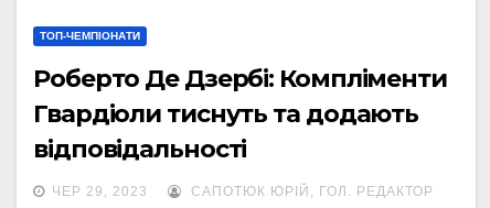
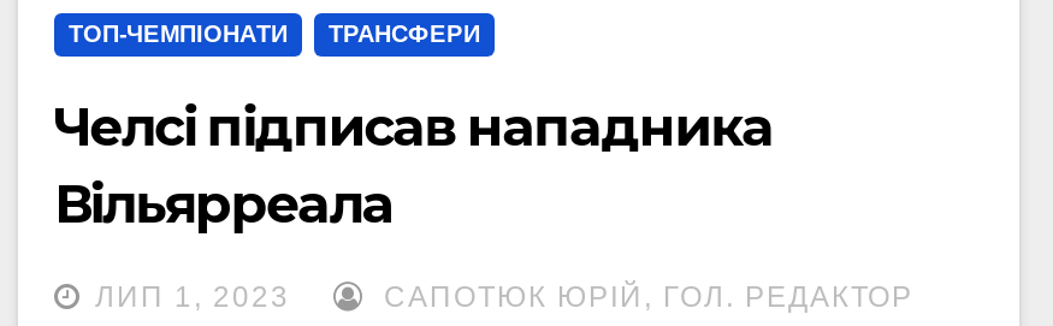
- Роберто Де Дзербі: Компліменти
- Гвардіоли тиснуть та додають
- відповідальності
- ЧЕР 29, 2023
+ ТРАНСФЕРИ
+ Челсі підписав нападника
+ Вільярреала
+ ЛИП 1, 2023
